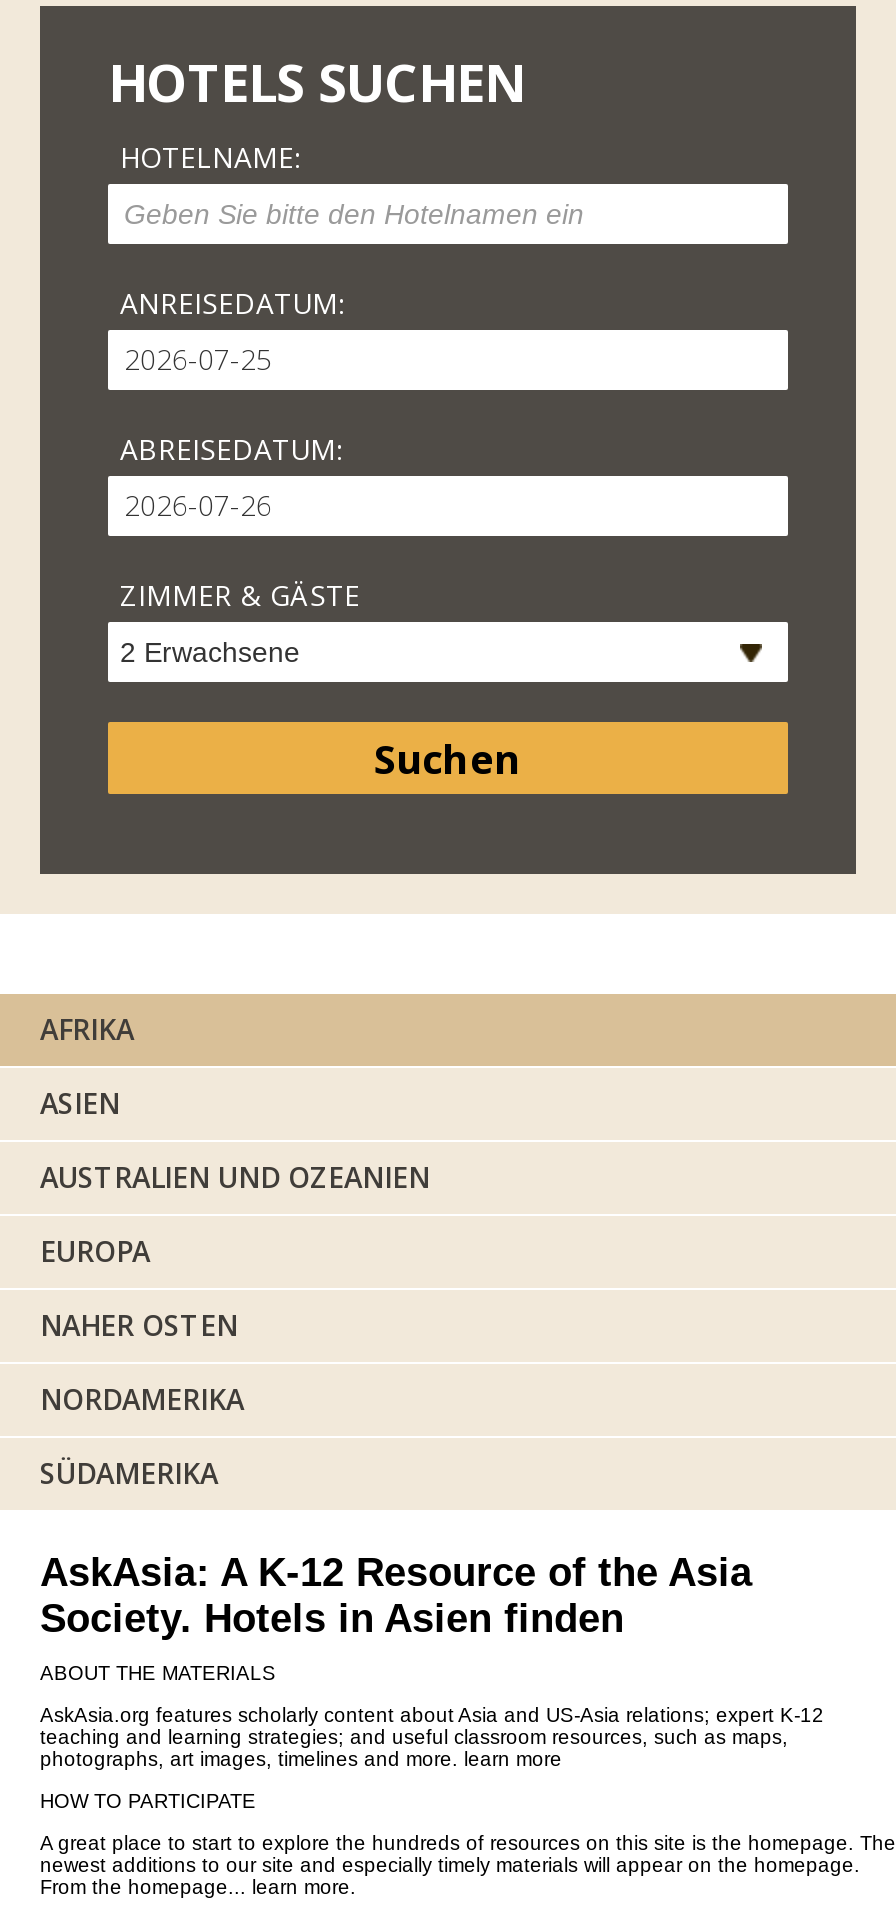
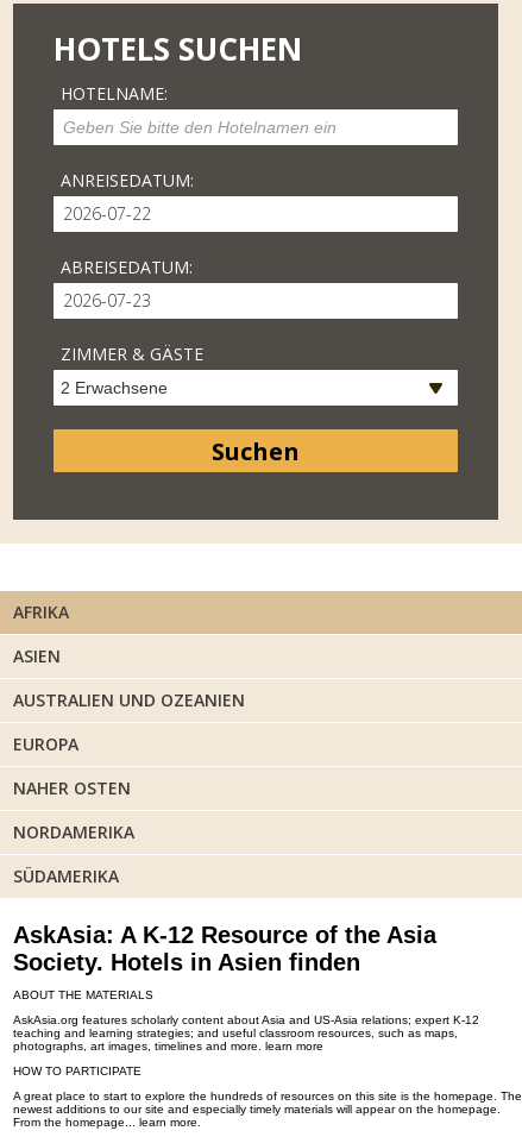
- 2026-07-25
+ 2026-07-22

- 2026-07-26
+ 2026-07-23
